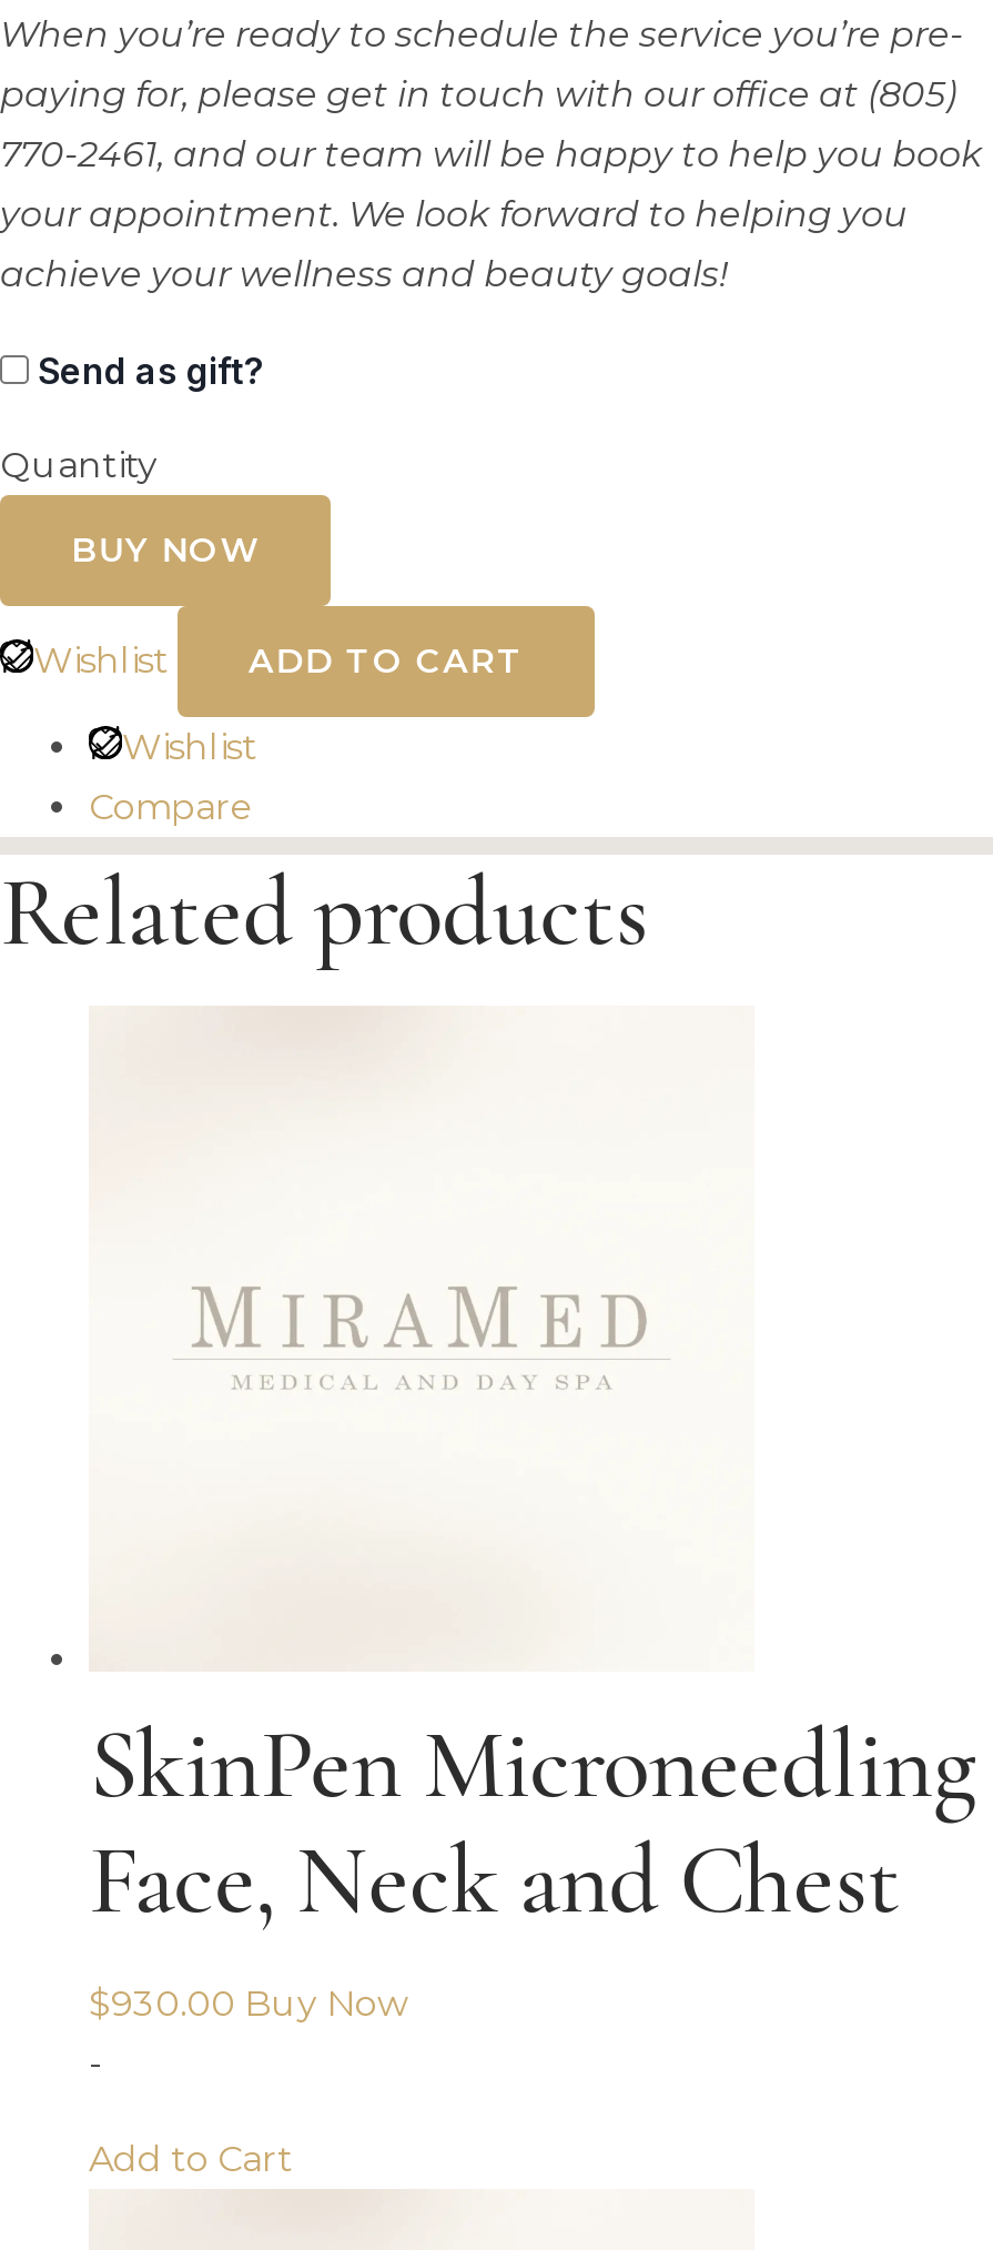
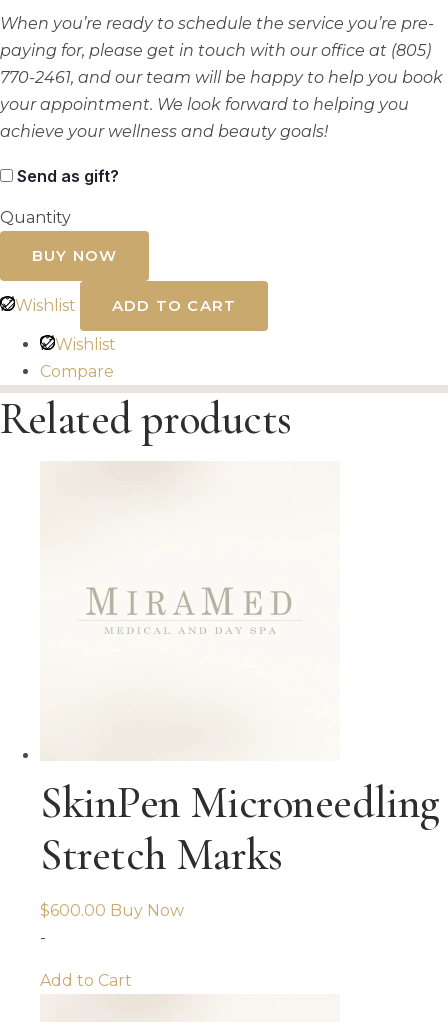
- Face, Neck and Chest
- $930.00 Buy Now
+ Stretch Marks
+ $600.00 Buy Now
